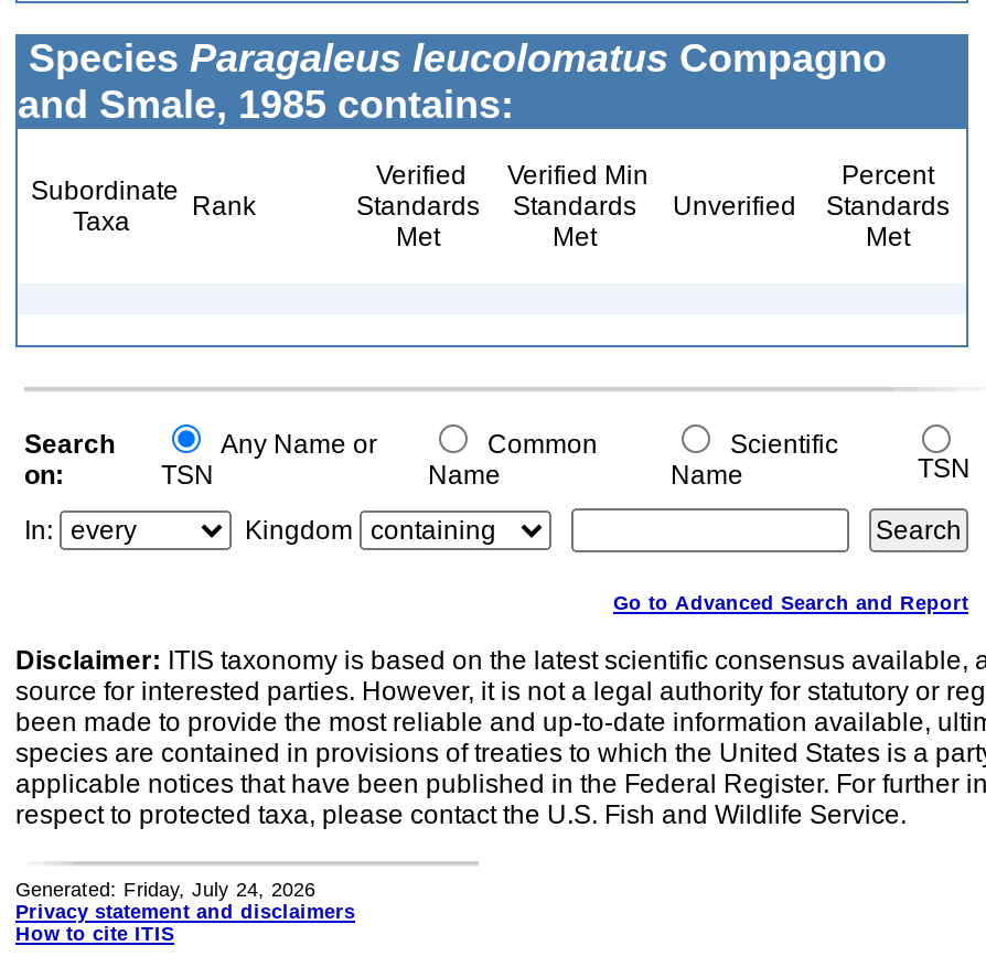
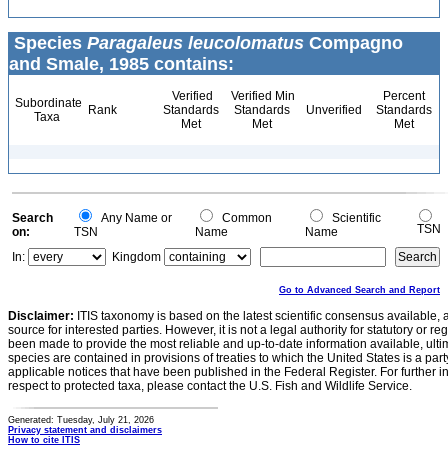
- Generated: Friday, July 24, 2026
+ Generated: Tuesday, July 21, 2026
